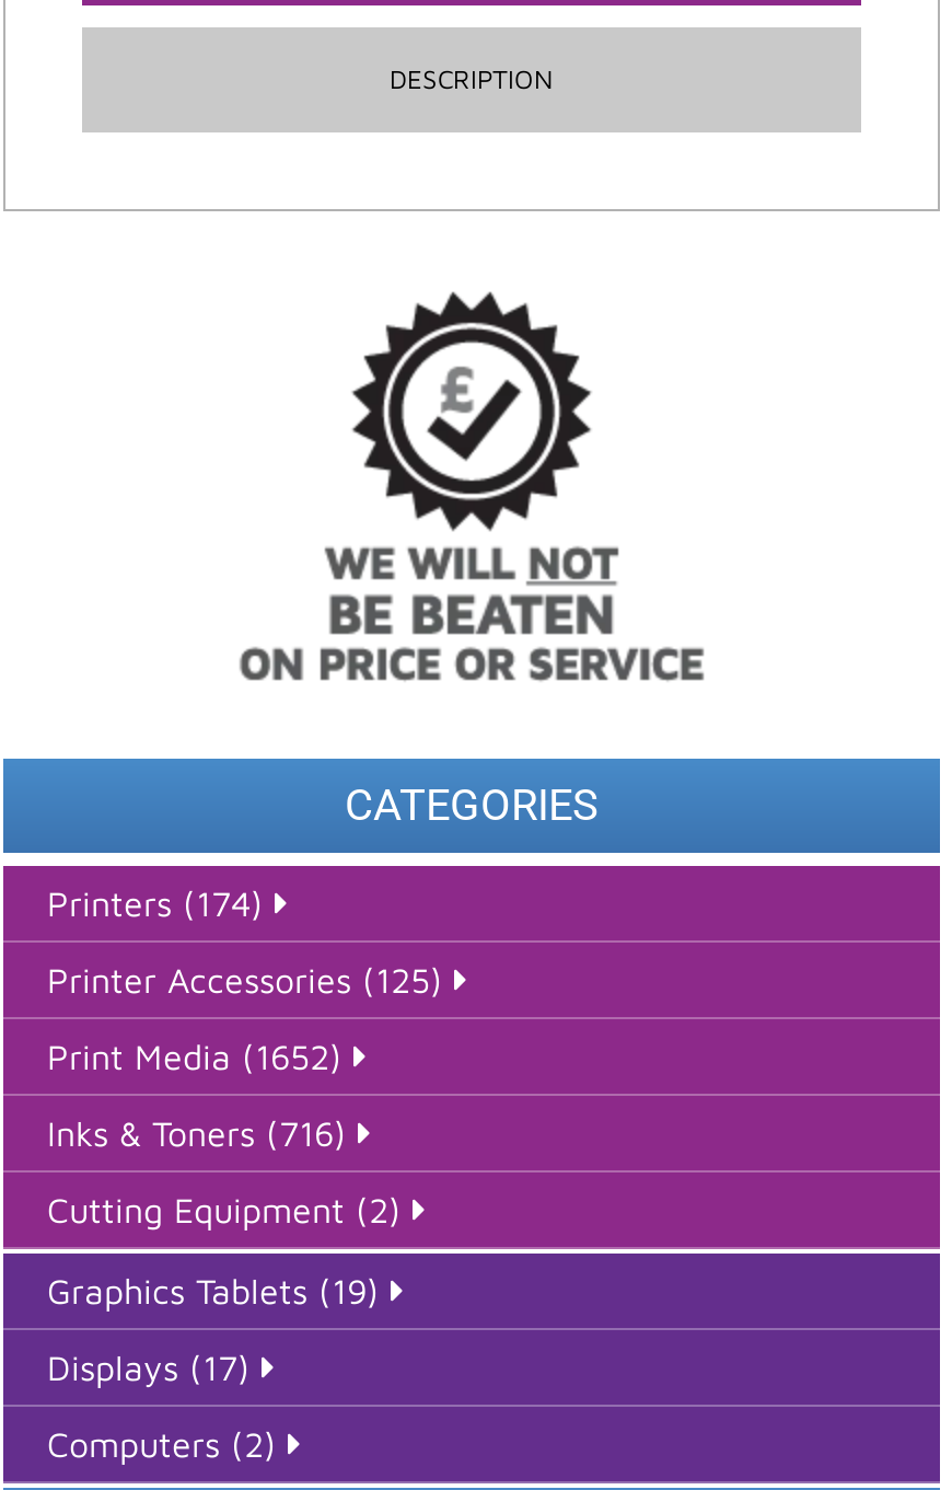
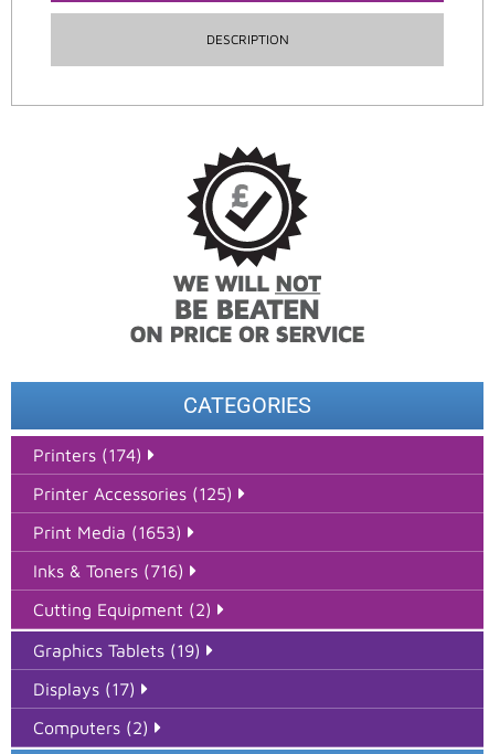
- Print Media (1652)
+ Print Media (1653)
